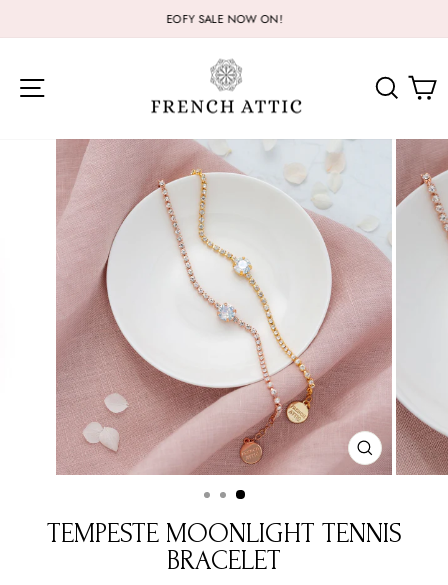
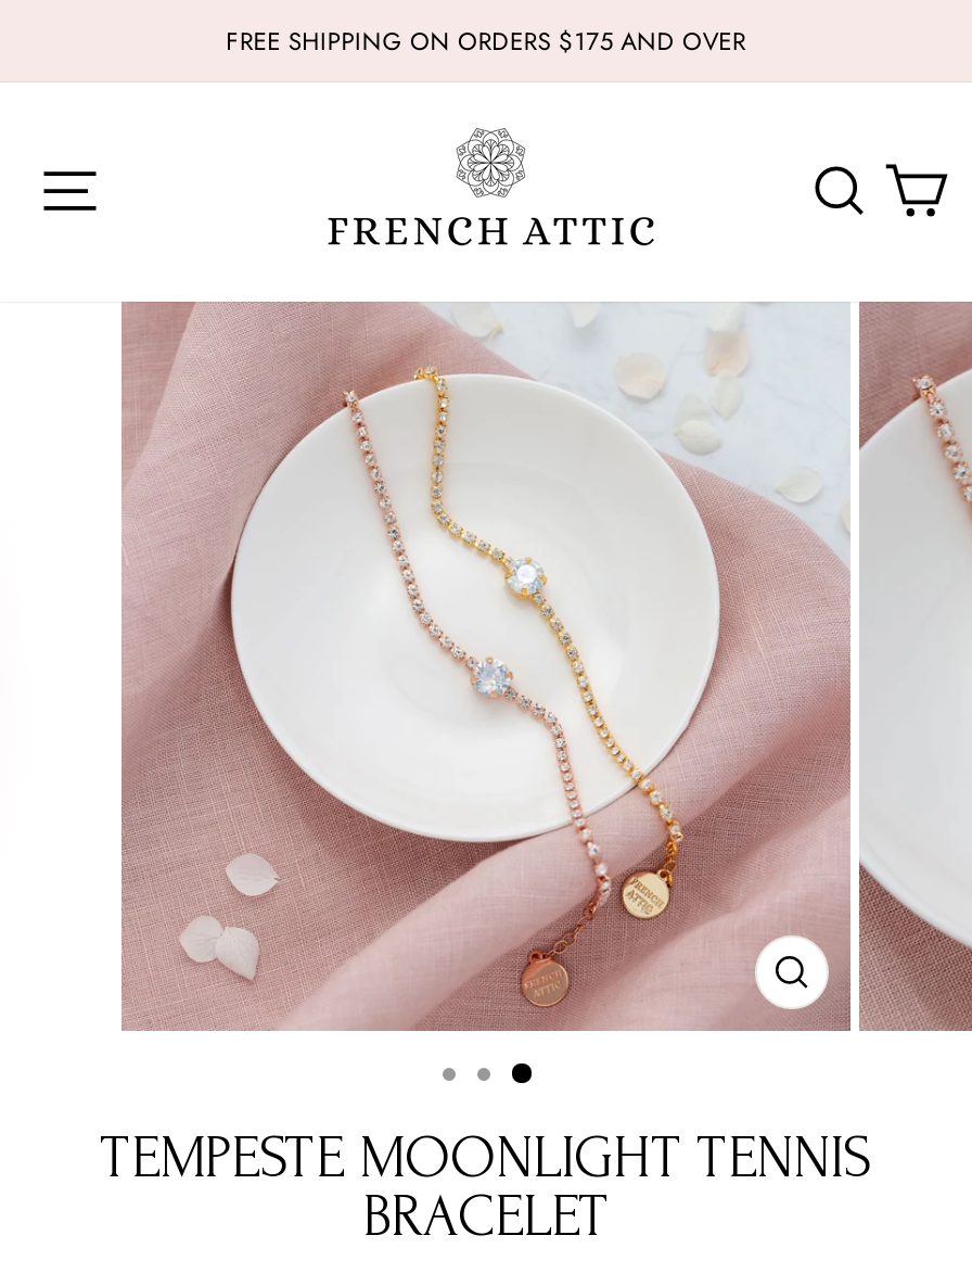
- EOFY SALE NOW ON!
+ FREE SHIPPING ON ORDERS $175 AND OVER
